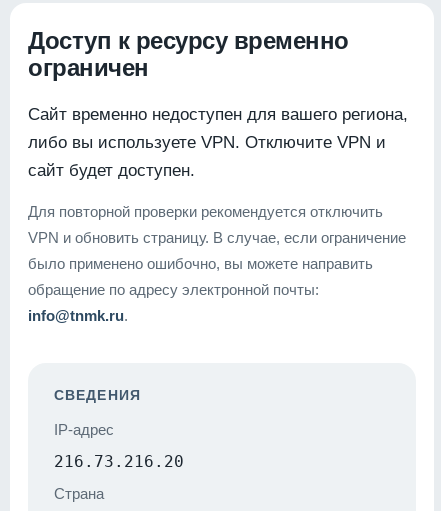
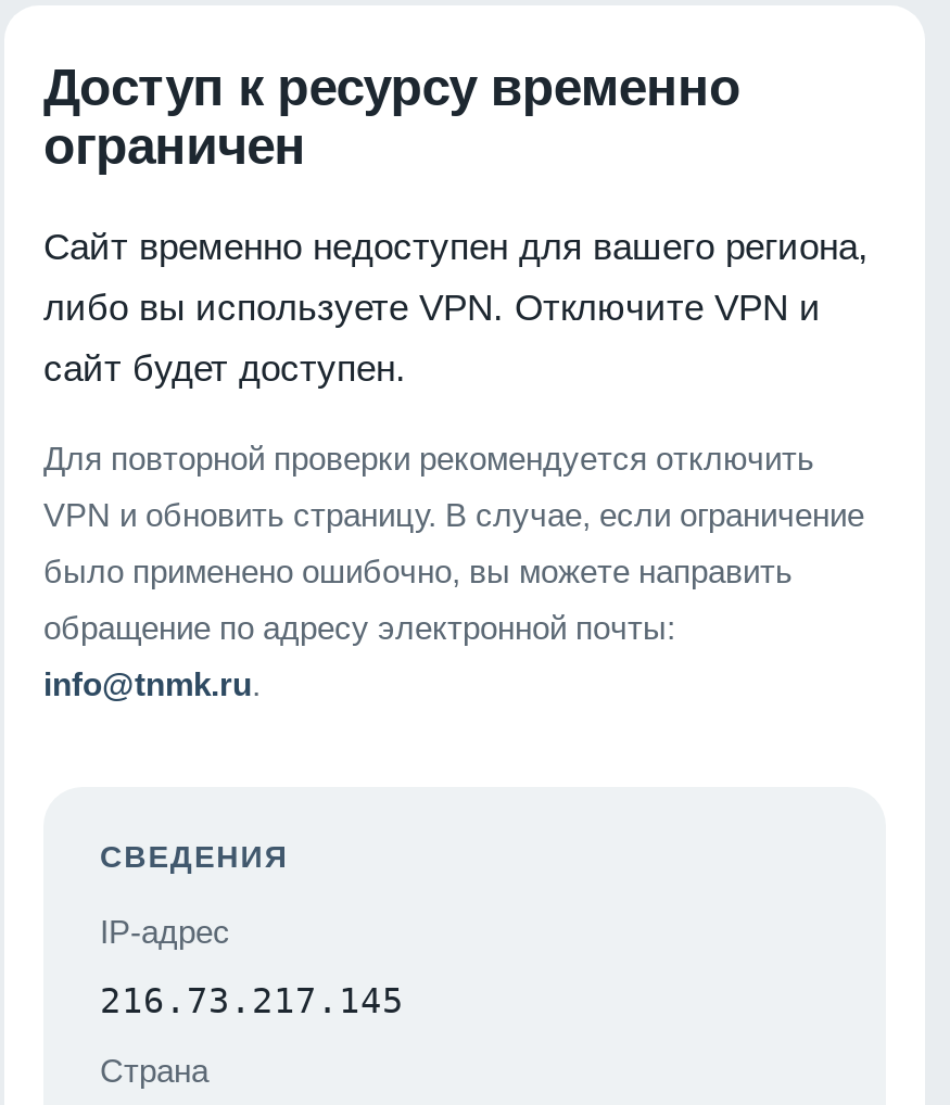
- 216.73.216.20
+ 216.73.217.145
